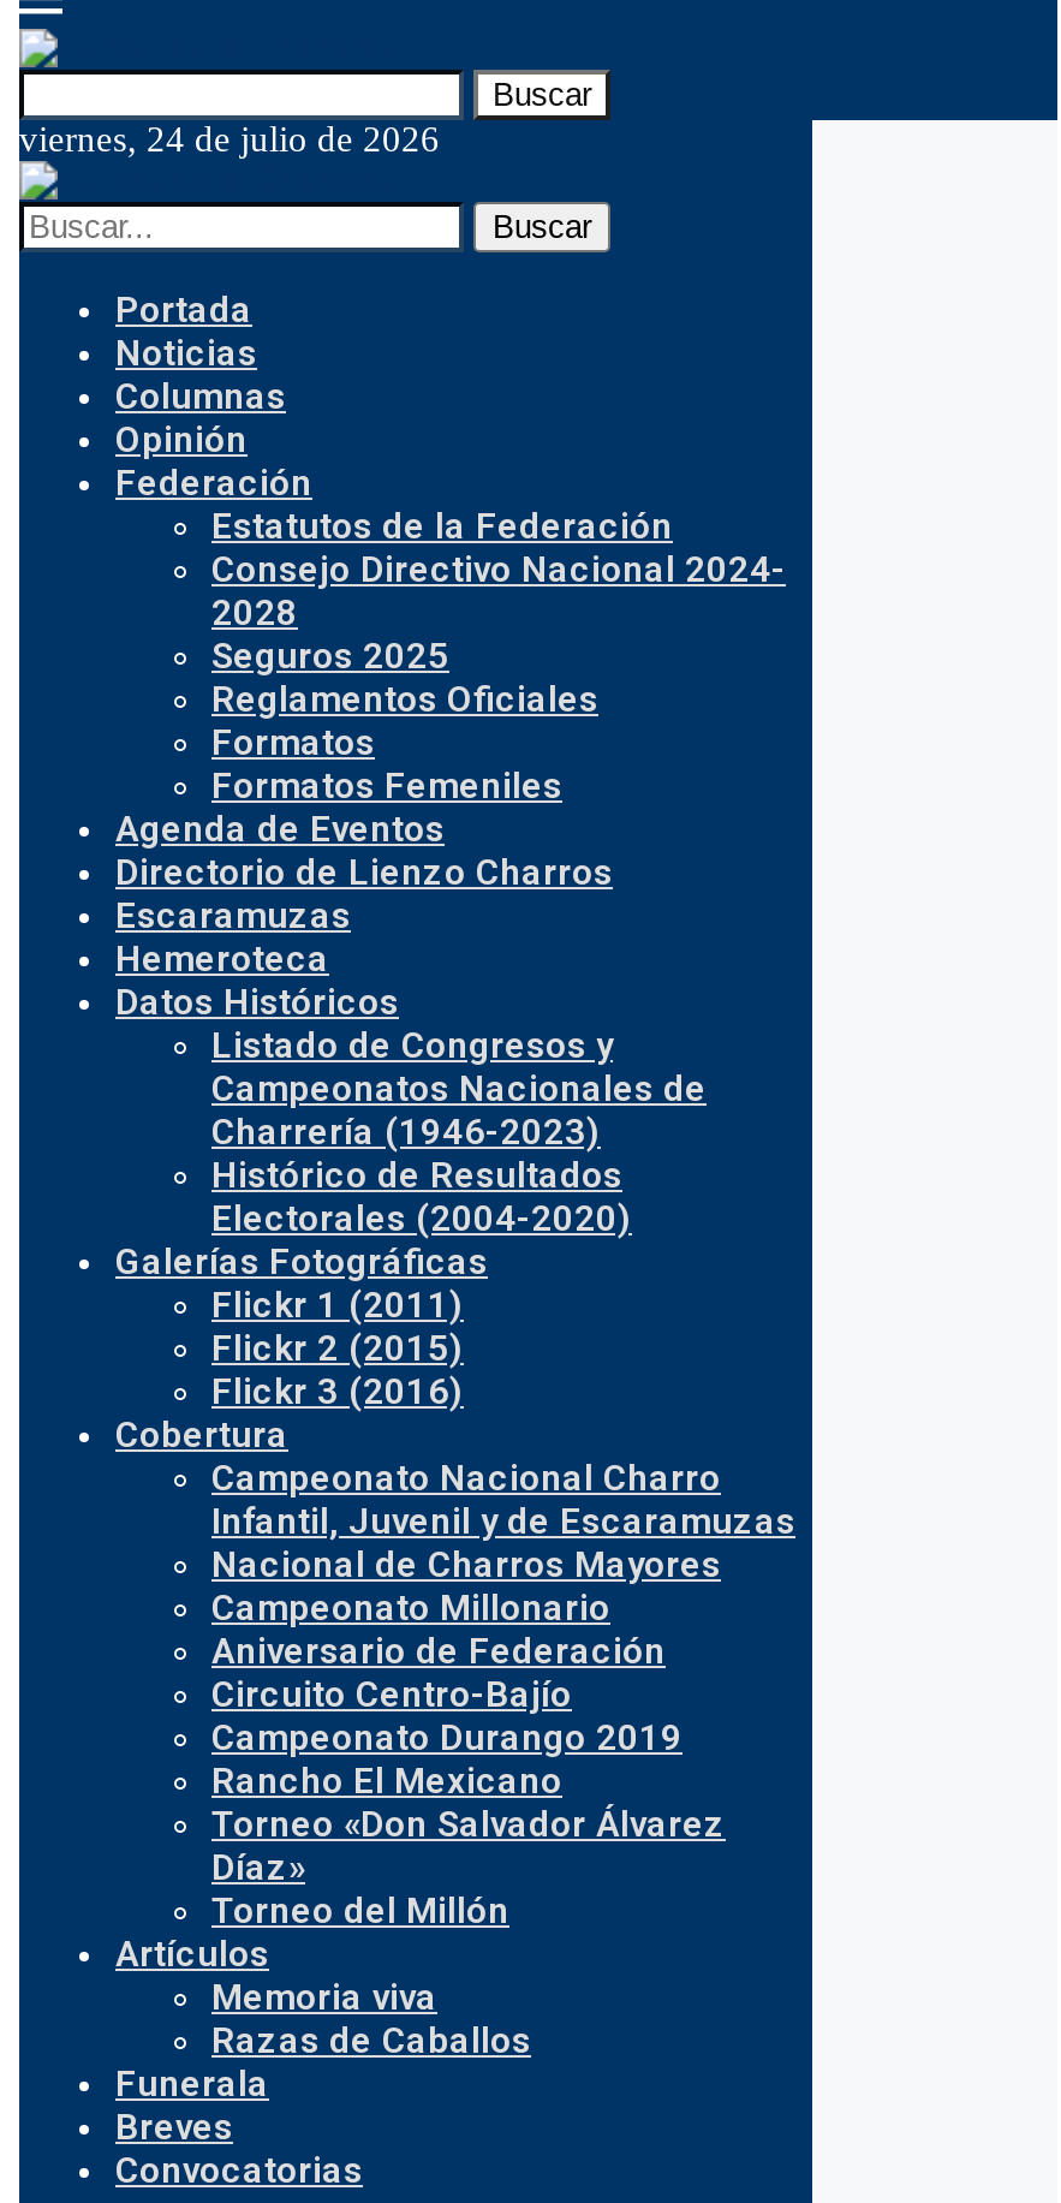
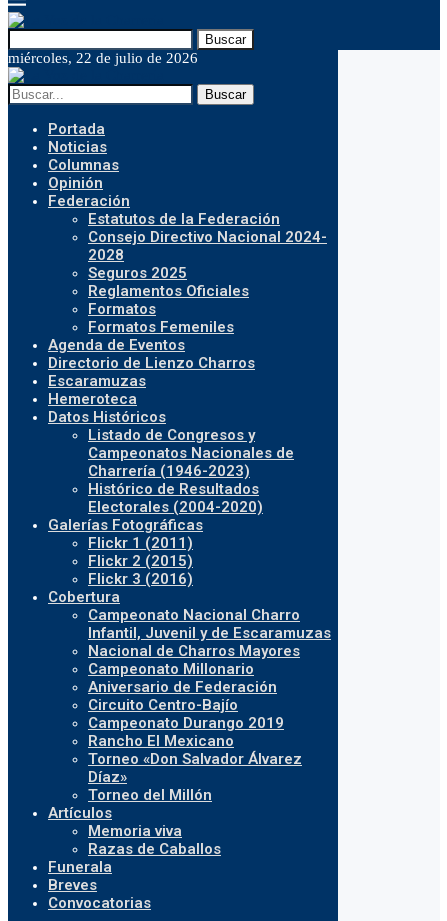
- viernes, 24 de julio de 2026
+ miércoles, 22 de julio de 2026
